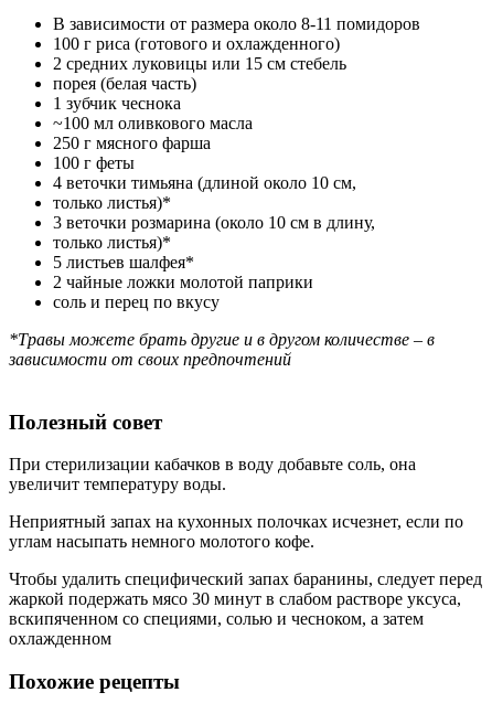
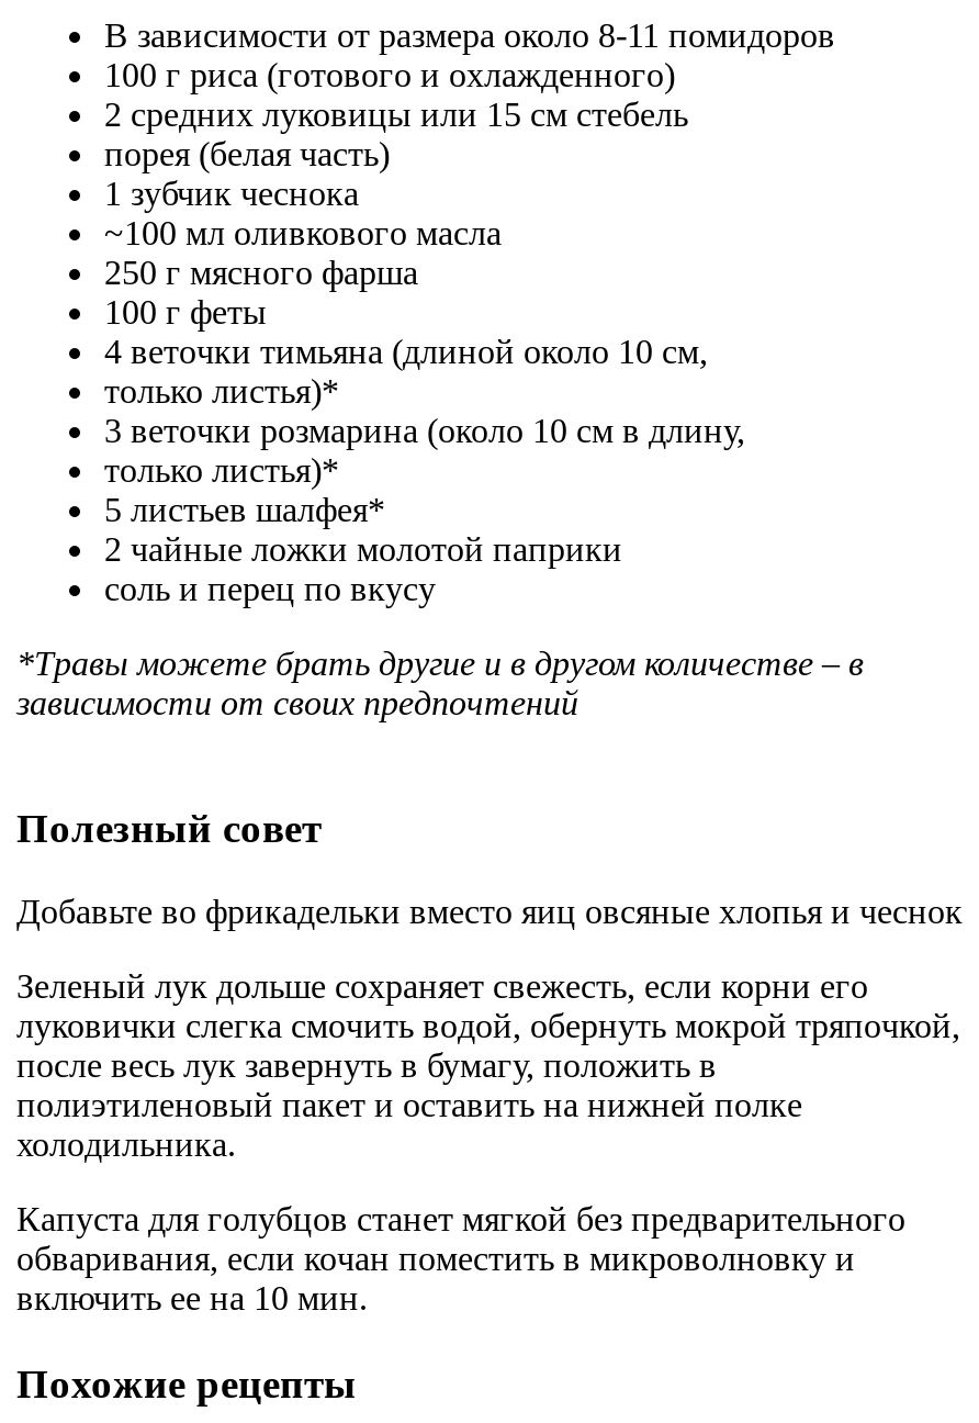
- При стерилизации кабачков в воду добавьте соль, она
- увеличит температуру воды.
+ Добавьте во фрикадельки вместо яиц овсяные хлопья и чеснок

- Неприятный запах на кухонных полочках исчезнет, если по
- углам насыпать немного молотого кофе.
+ Зеленый лук дольше сохраняет свежесть, если корни его
+ луковички слегка смочить водой, обернуть мокрой тряпочкой,
+ после весь лук завернуть в бумагу, положить в
+ полиэтиленовый пакет и оставить на нижней полке
+ холодильника.

- Чтобы удалить специфический запах баранины, следует перед
- жаркой подержать мясо 30 минут в слабом растворе уксуса,
- вскипяченном со специями, солью и чесноком, а затем
- охлажденном
+ Капуста для голубцов станет мягкой без предварительного
+ обваривания, если кочан поместить в микроволновку и
+ включить ее на 10 мин.
